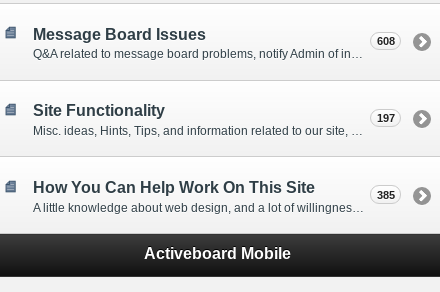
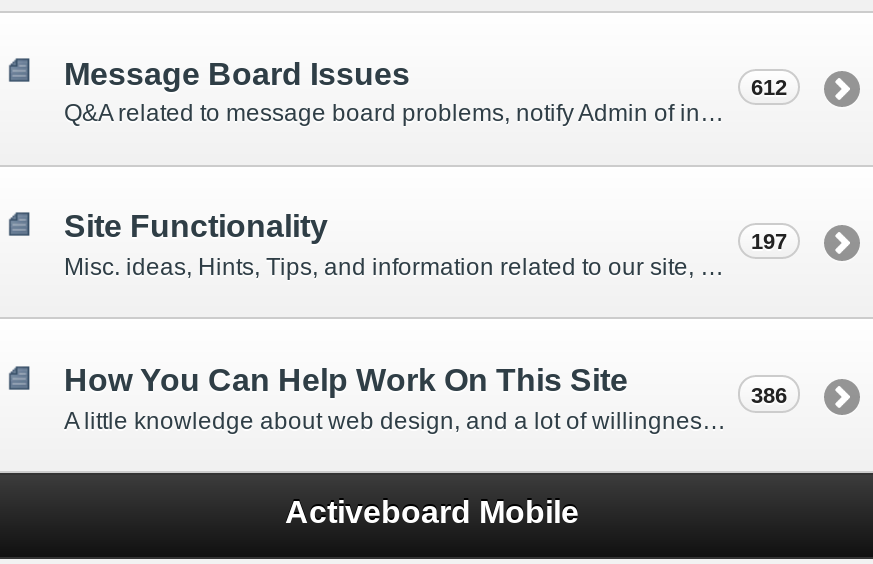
- 608
+ 612

- 385
+ 386
